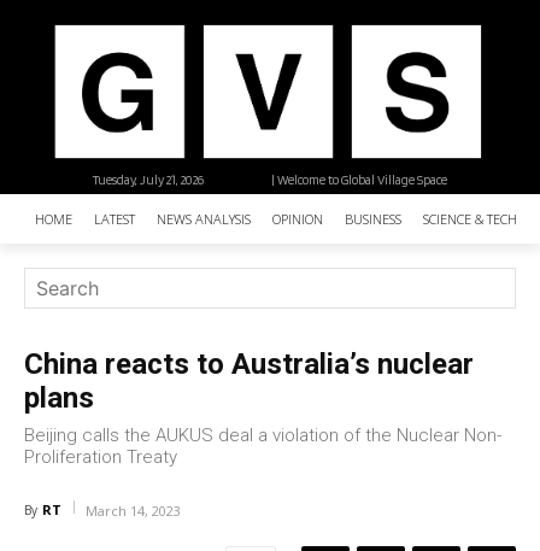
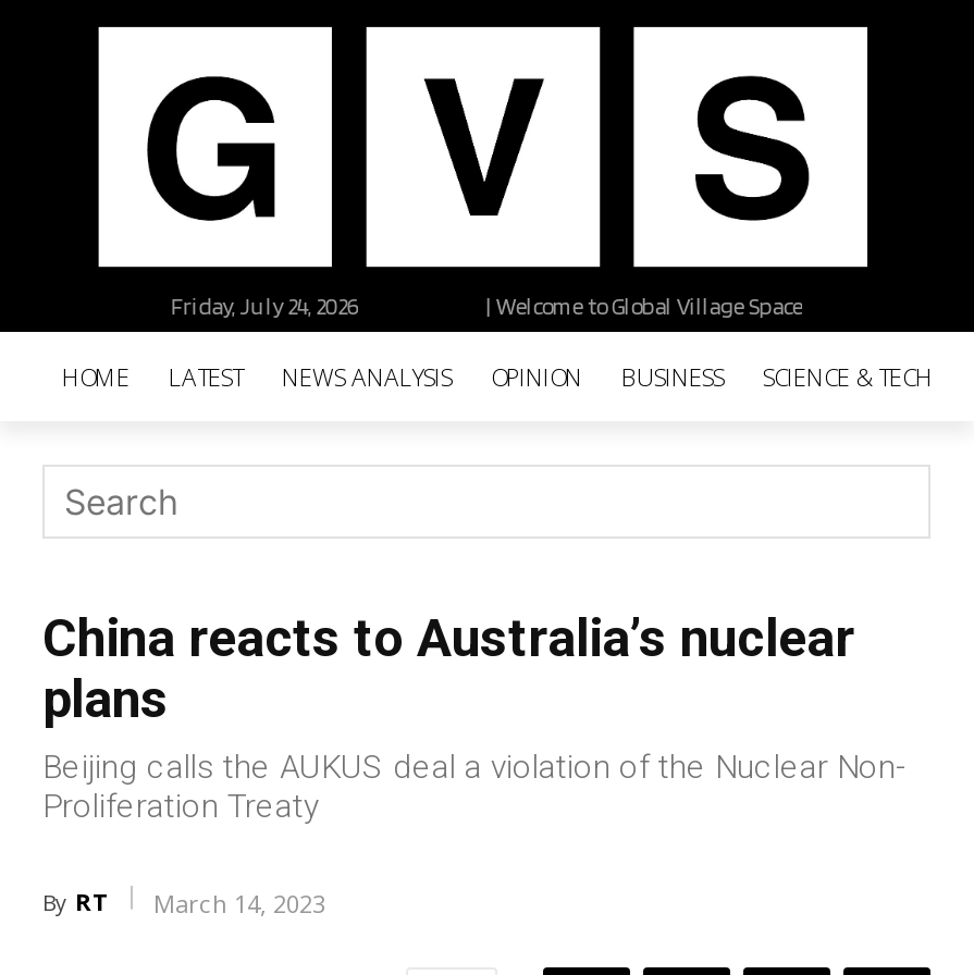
- Tuesday, July 21, 2026
+ Friday, July 24, 2026
